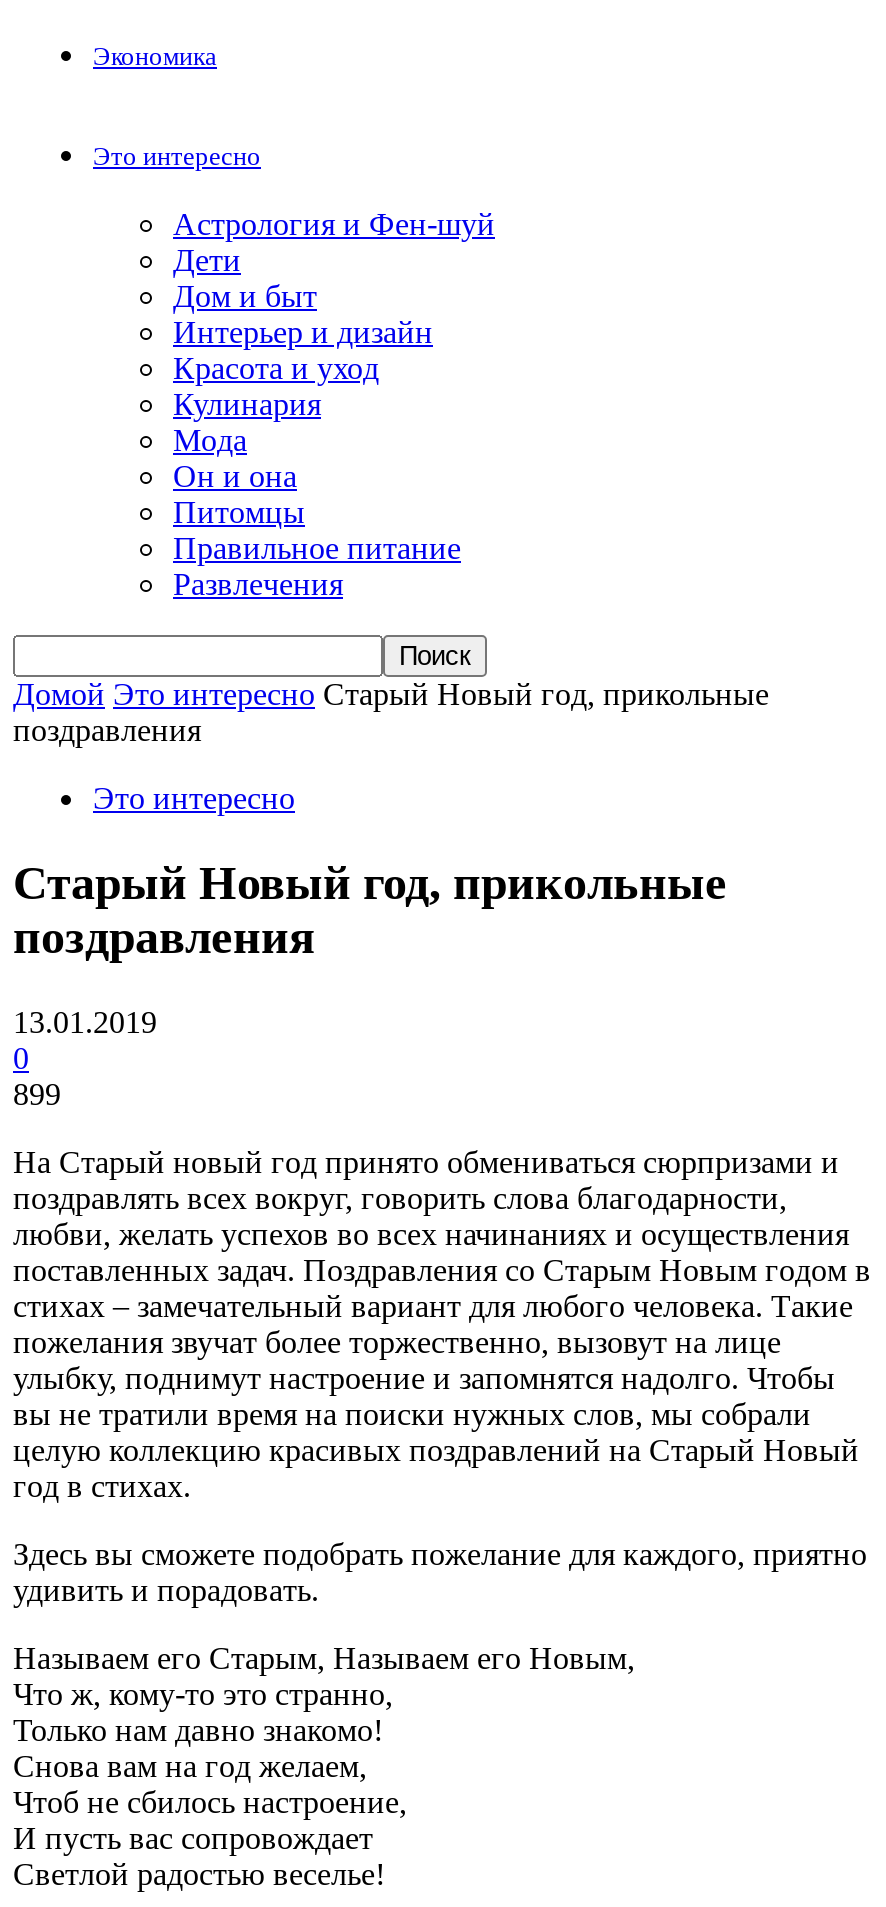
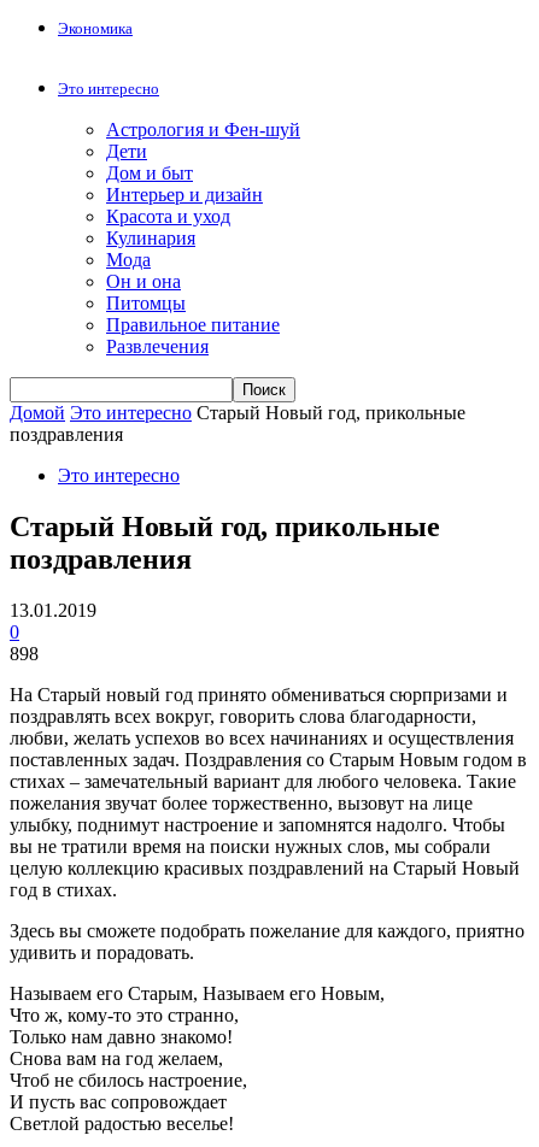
- 899
+ 898
